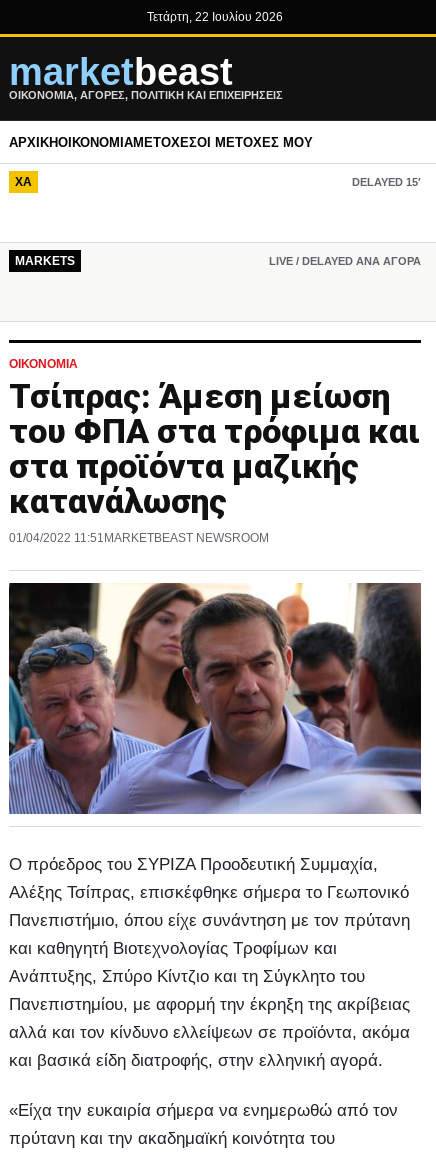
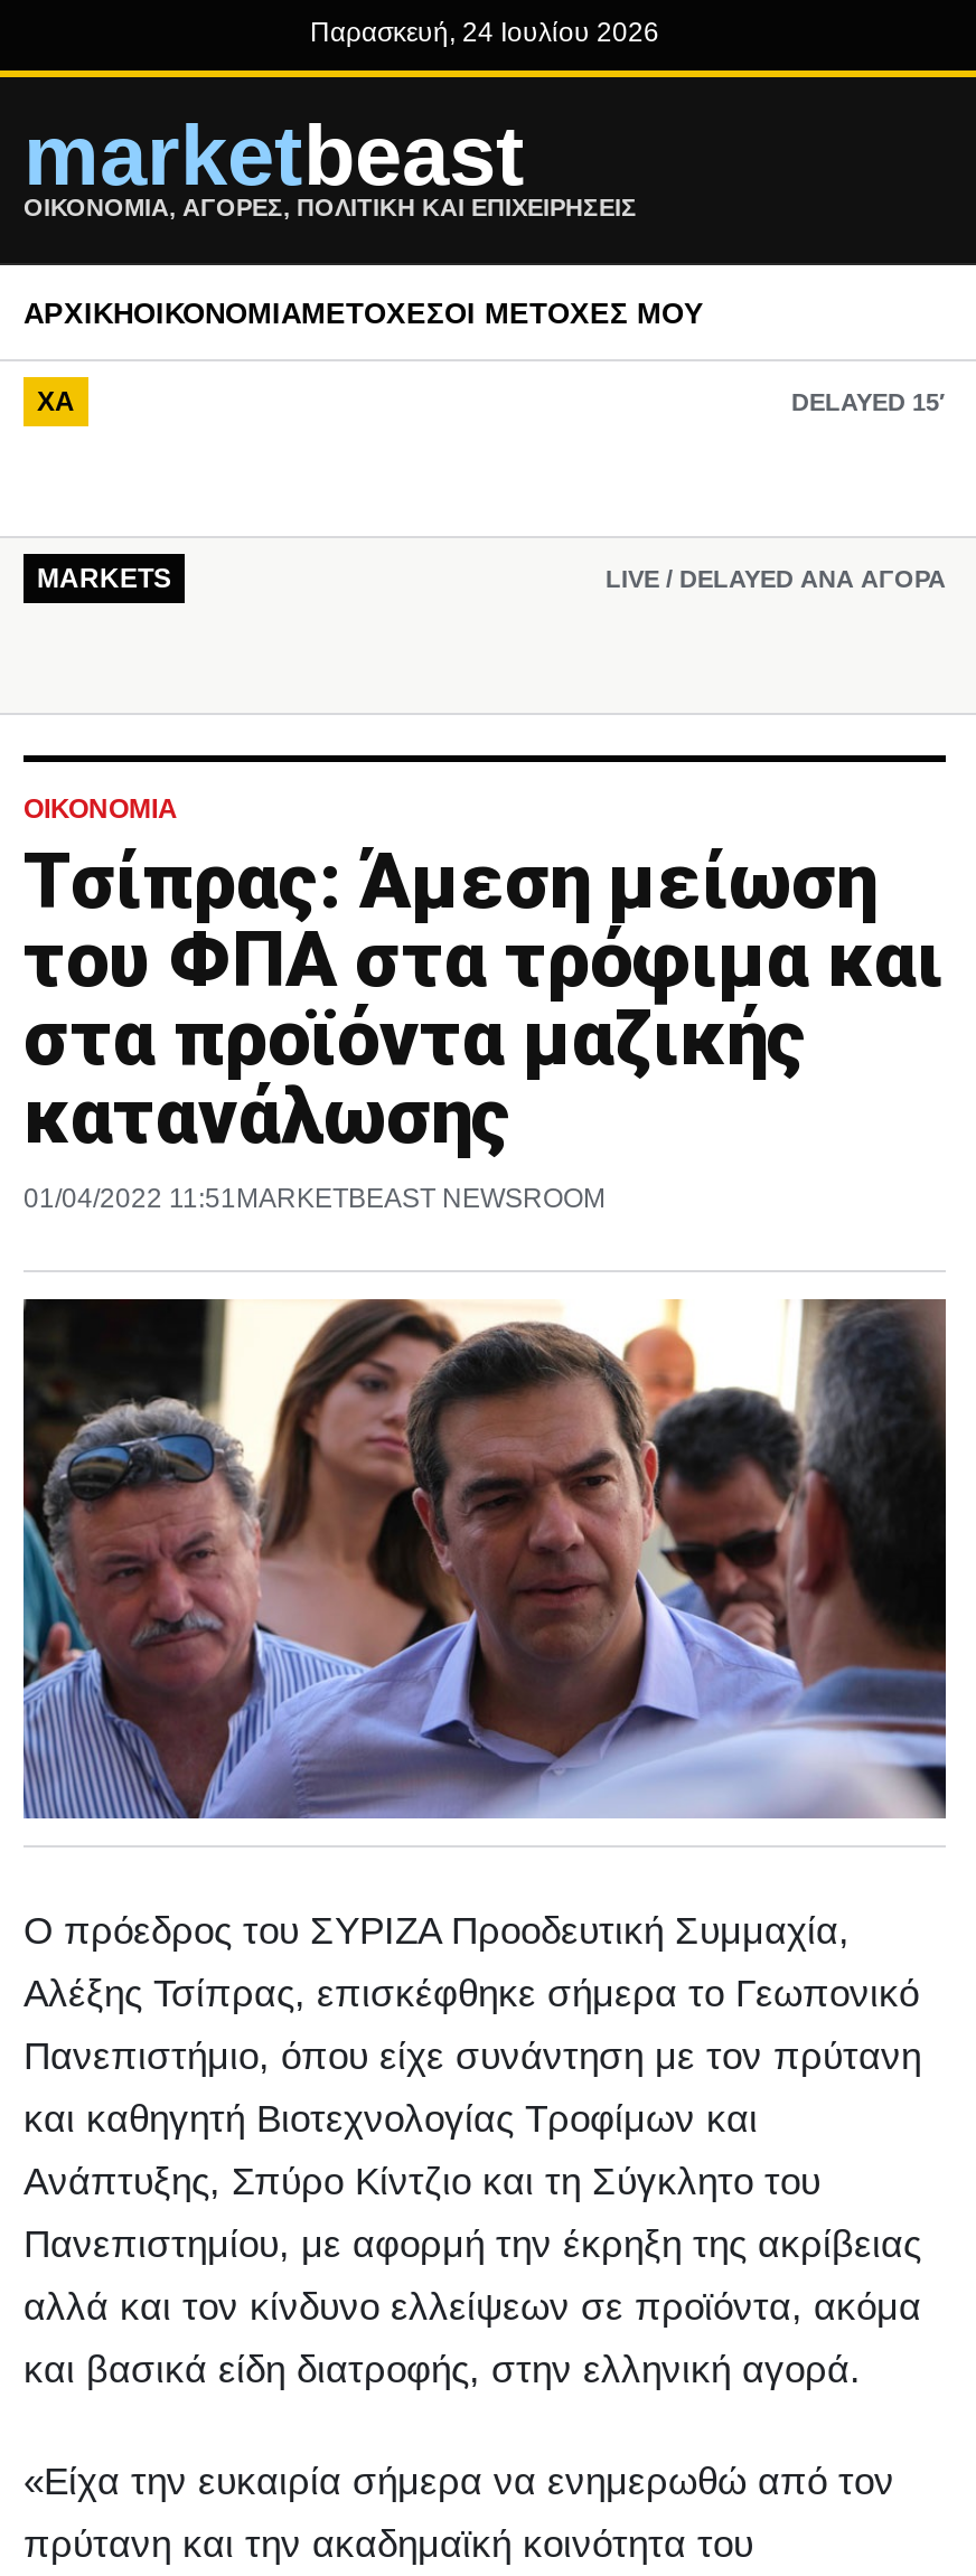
- Τετάρτη, 22 Ιουλίου 2026
+ Παρασκευή, 24 Ιουλίου 2026
